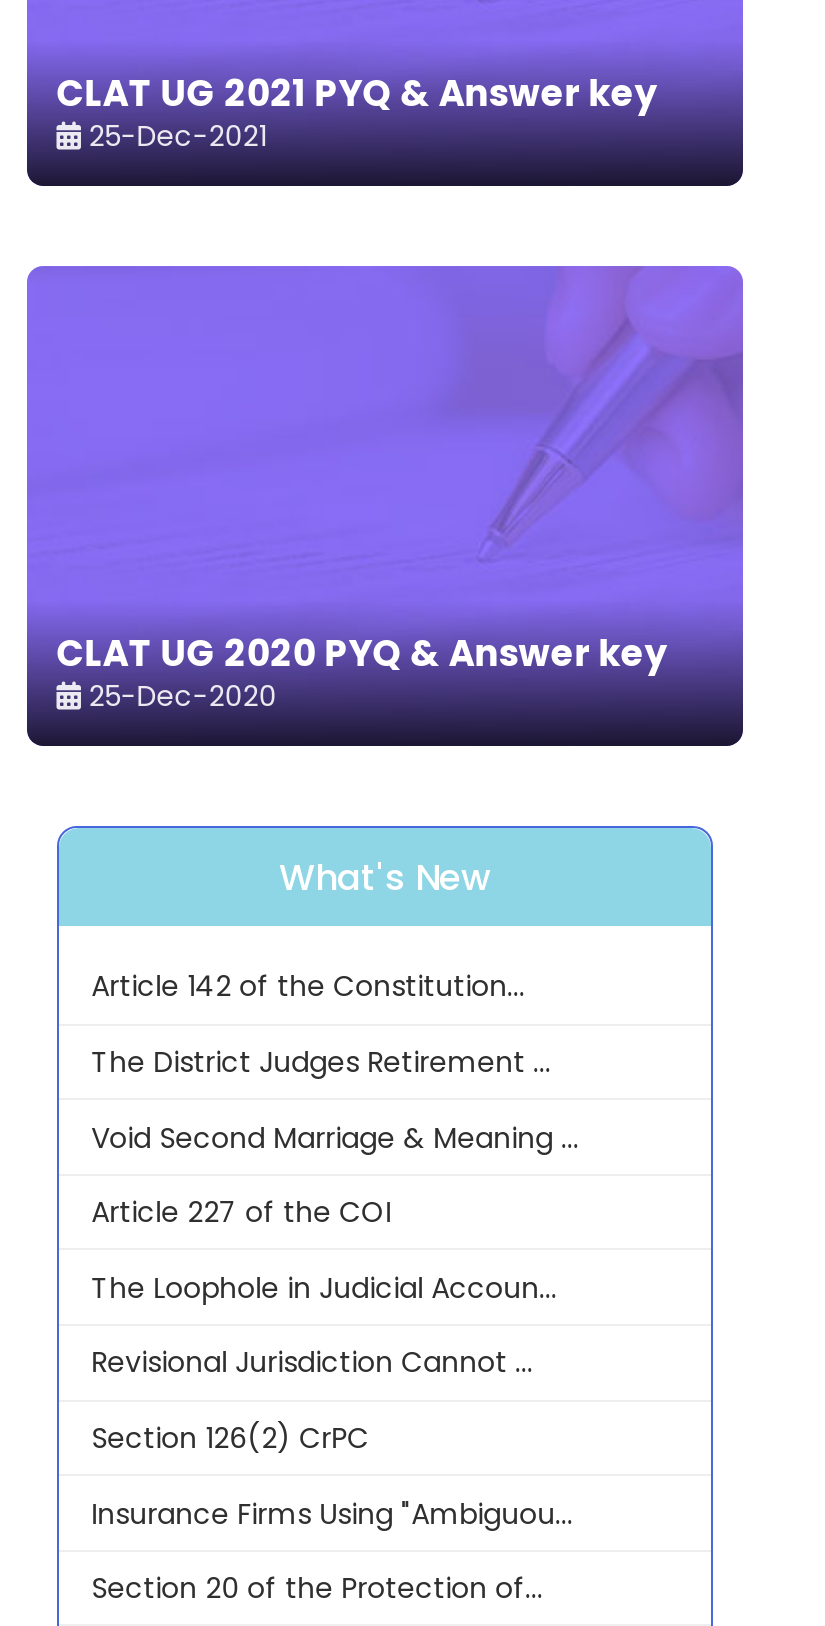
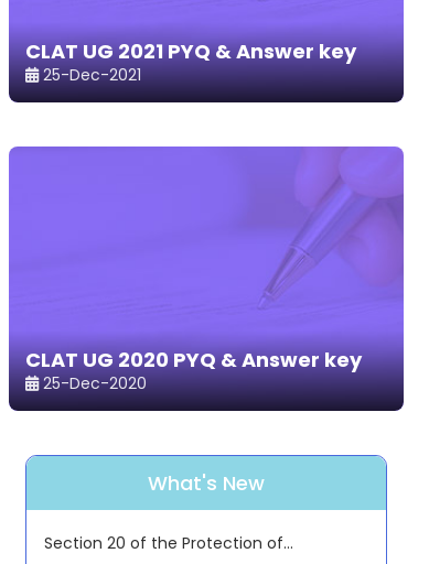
- Article 142 of the Constitution...
- The District Judges Retirement ...
- Void Second Marriage & Meaning ...
- Article 227 of the COI
- The Loophole in Judicial Accoun...
- Revisional Jurisdiction Cannot ...
- Section 126(2) CrPC
- Insurance Firms Using "Ambiguou...
